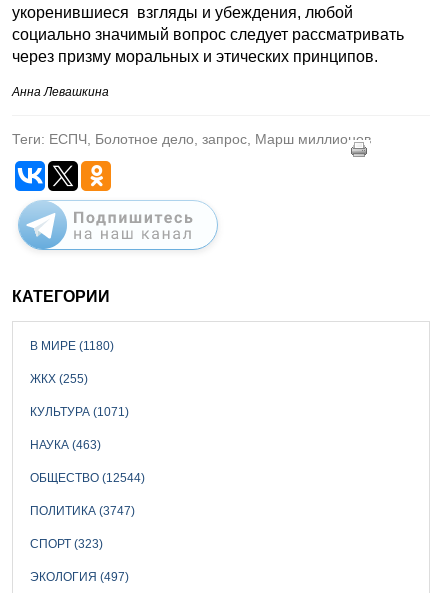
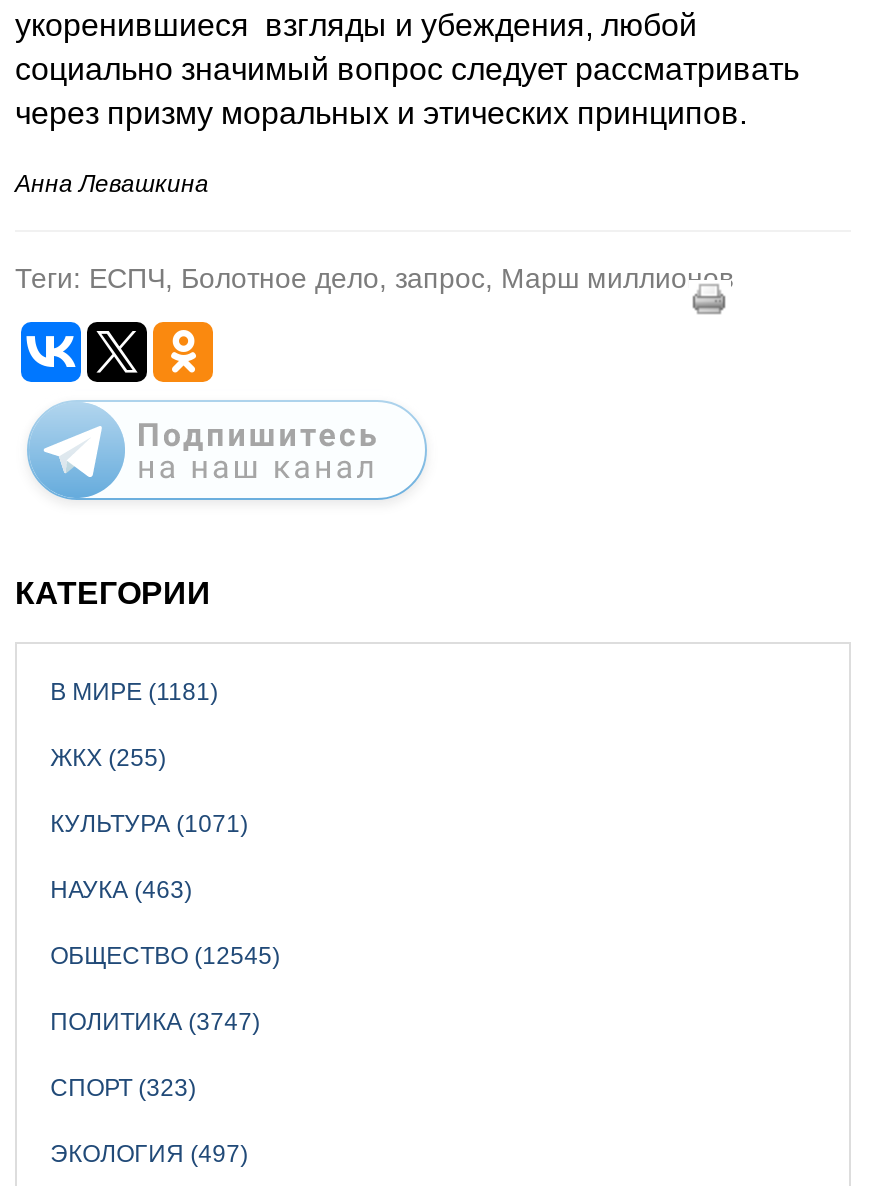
- В МИРЕ (1180)
+ В МИРЕ (1181)

- ОБЩЕСТВО (12544)
+ ОБЩЕСТВО (12545)
